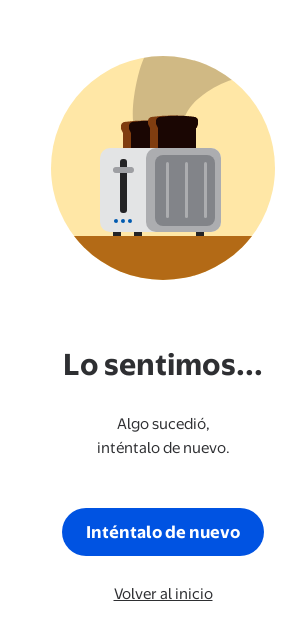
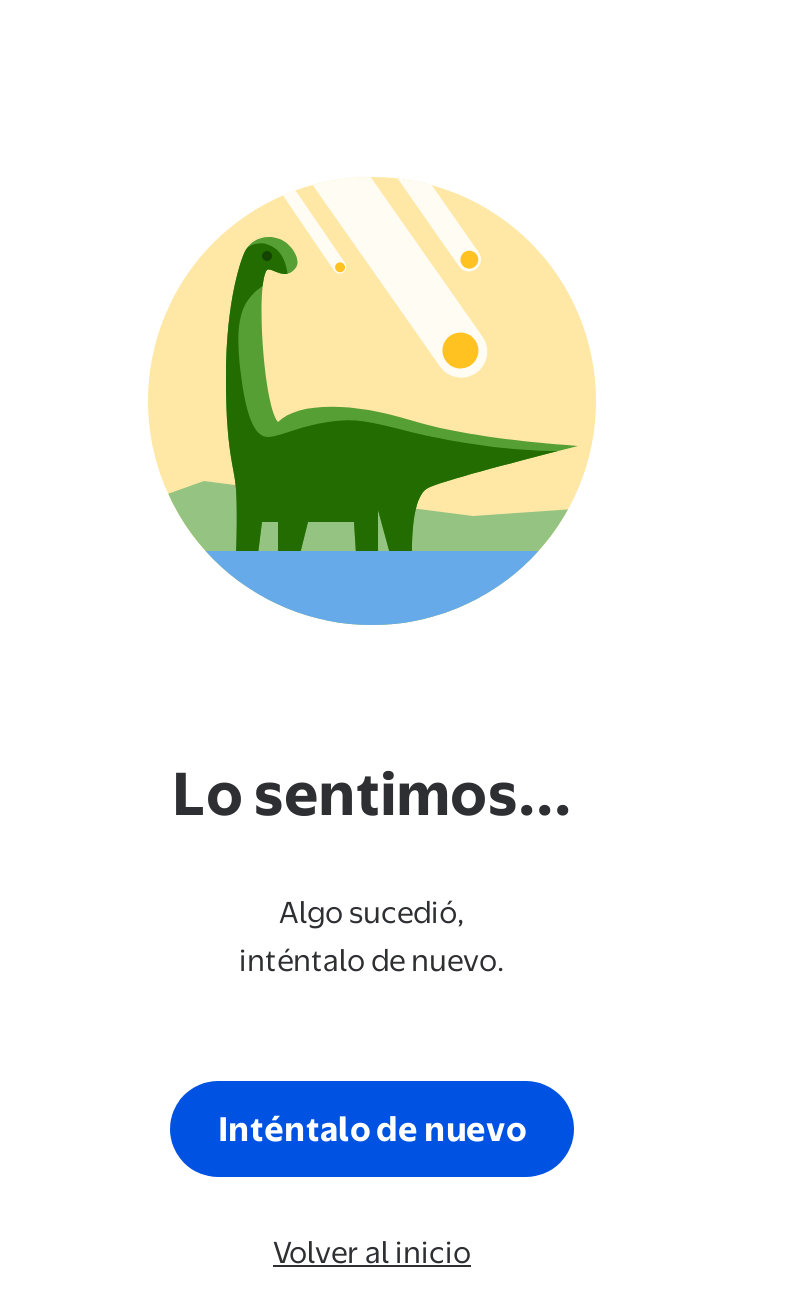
- [image]
+ [image]
